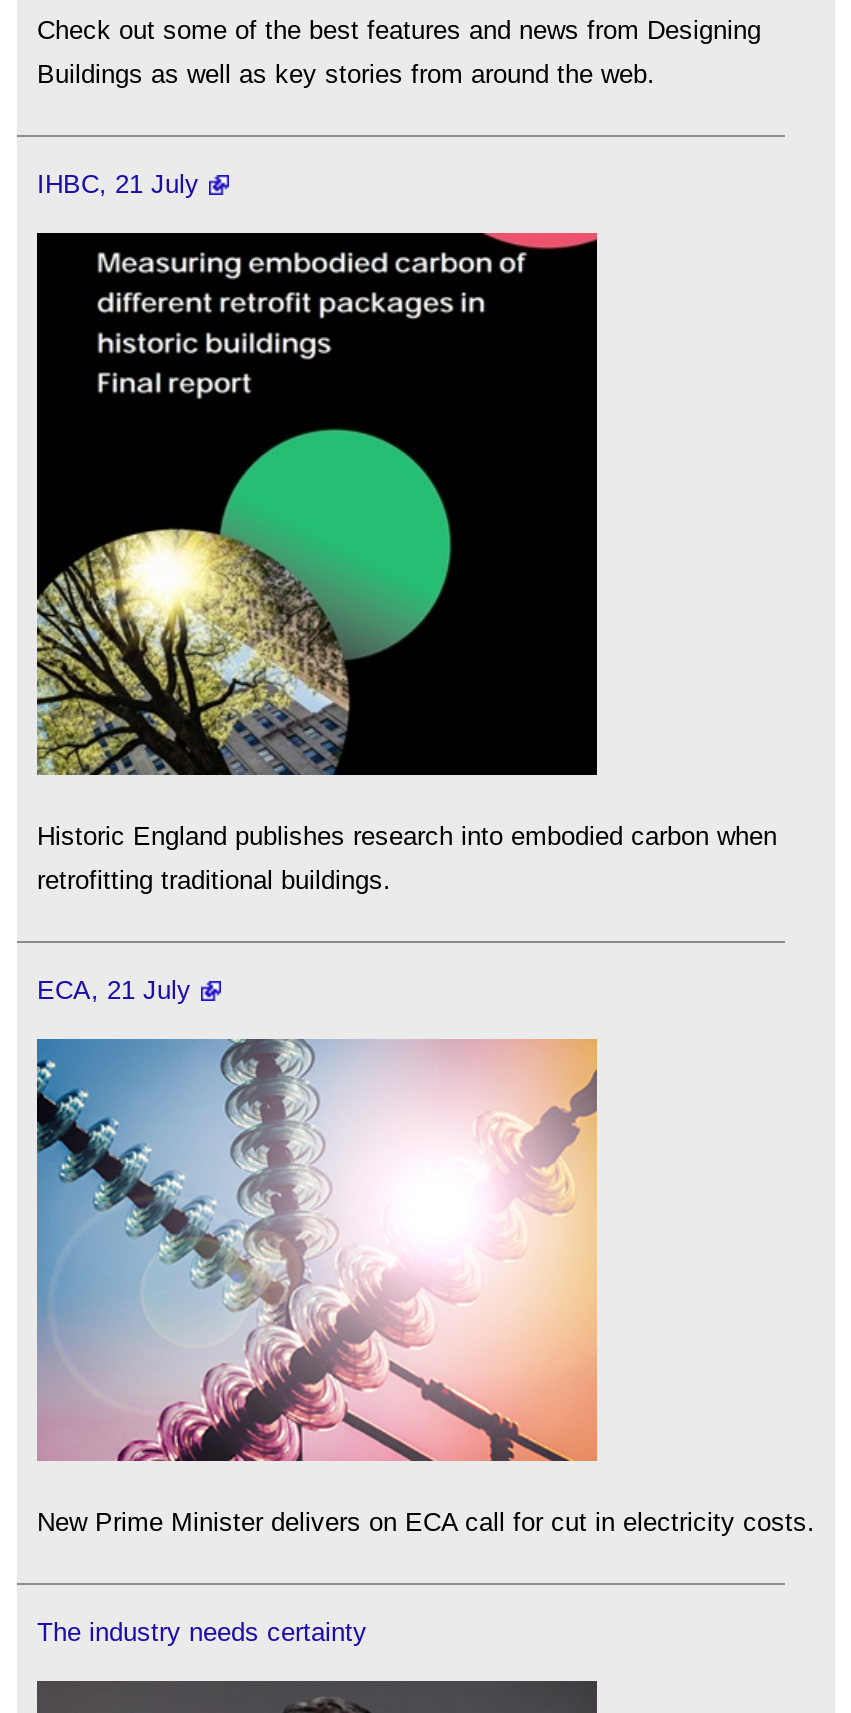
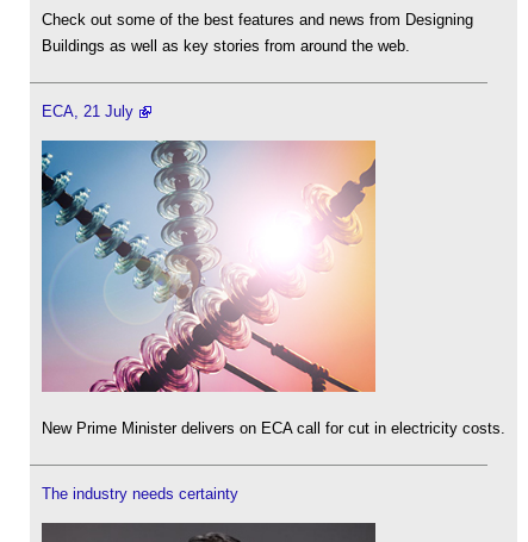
- IHBC, 21 July

- [image]
- Historic England publishes research into embodied carbon when
- retrofitting traditional buildings.
